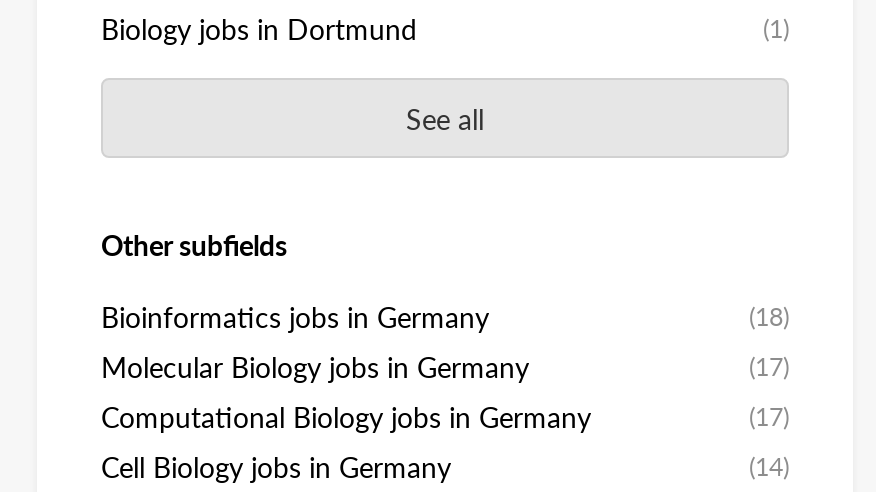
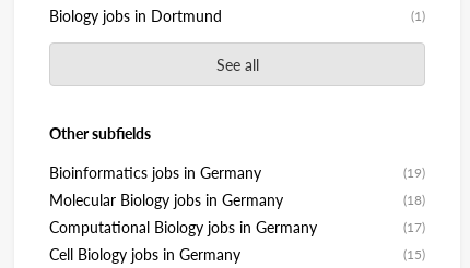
- (18)
+ (19)

- (17)
+ (18)

- (14)
+ (15)
